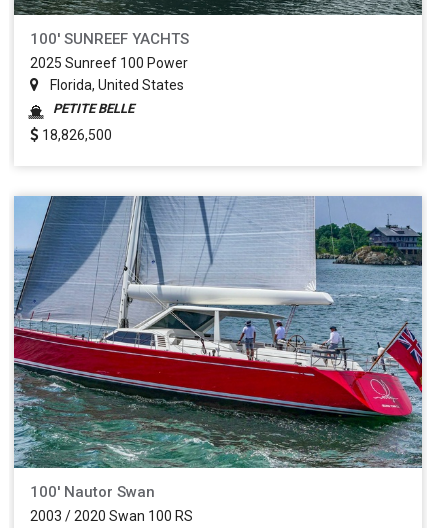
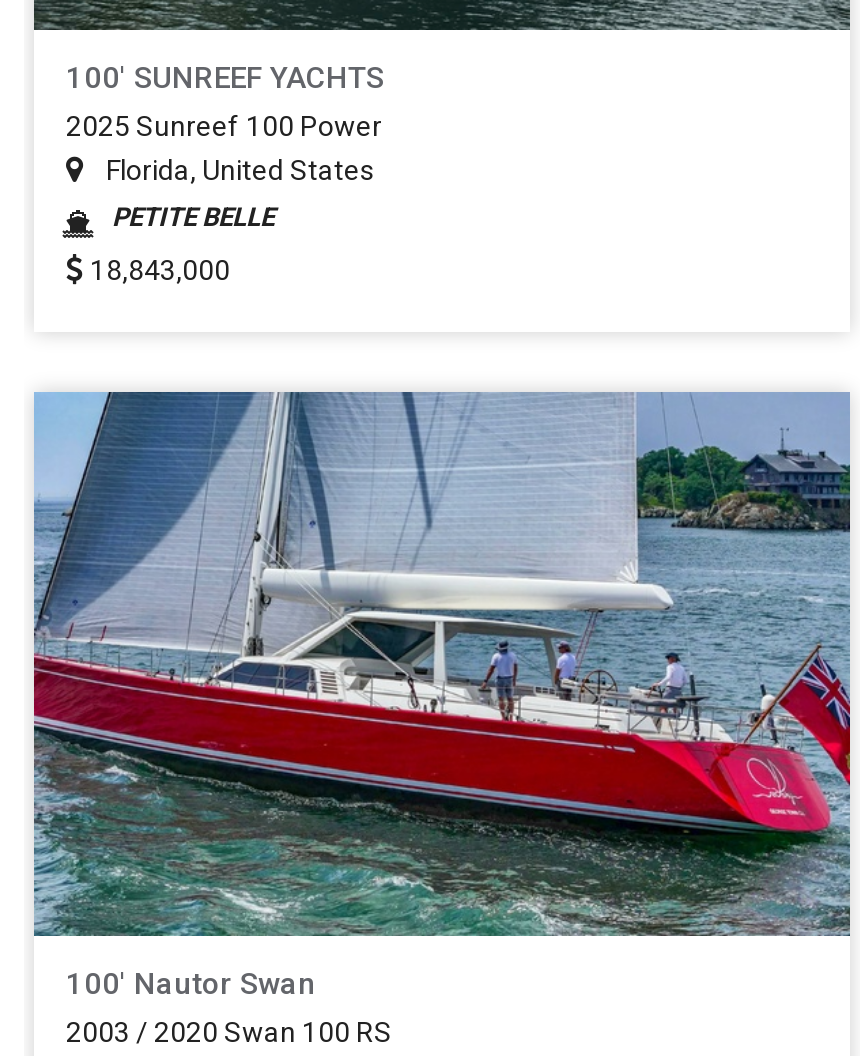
- 18,826,500
+ 18,843,000
